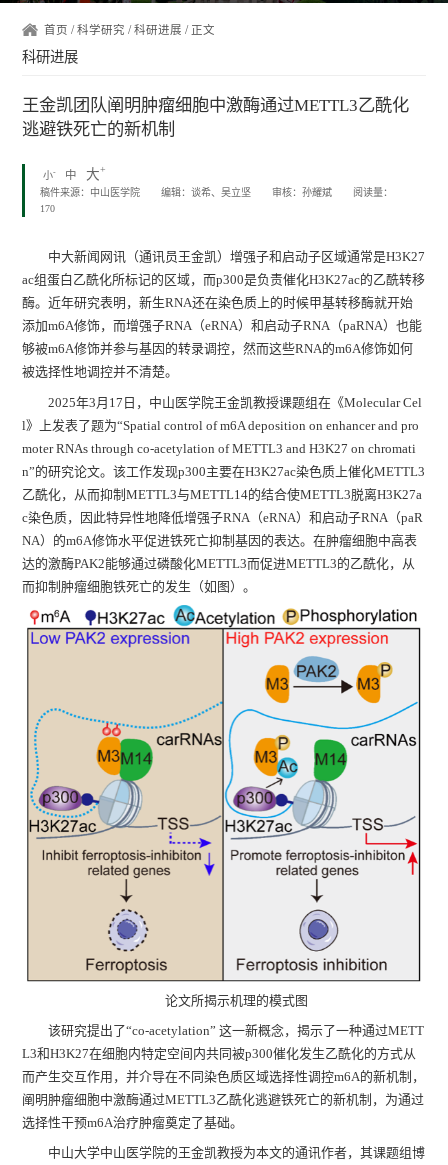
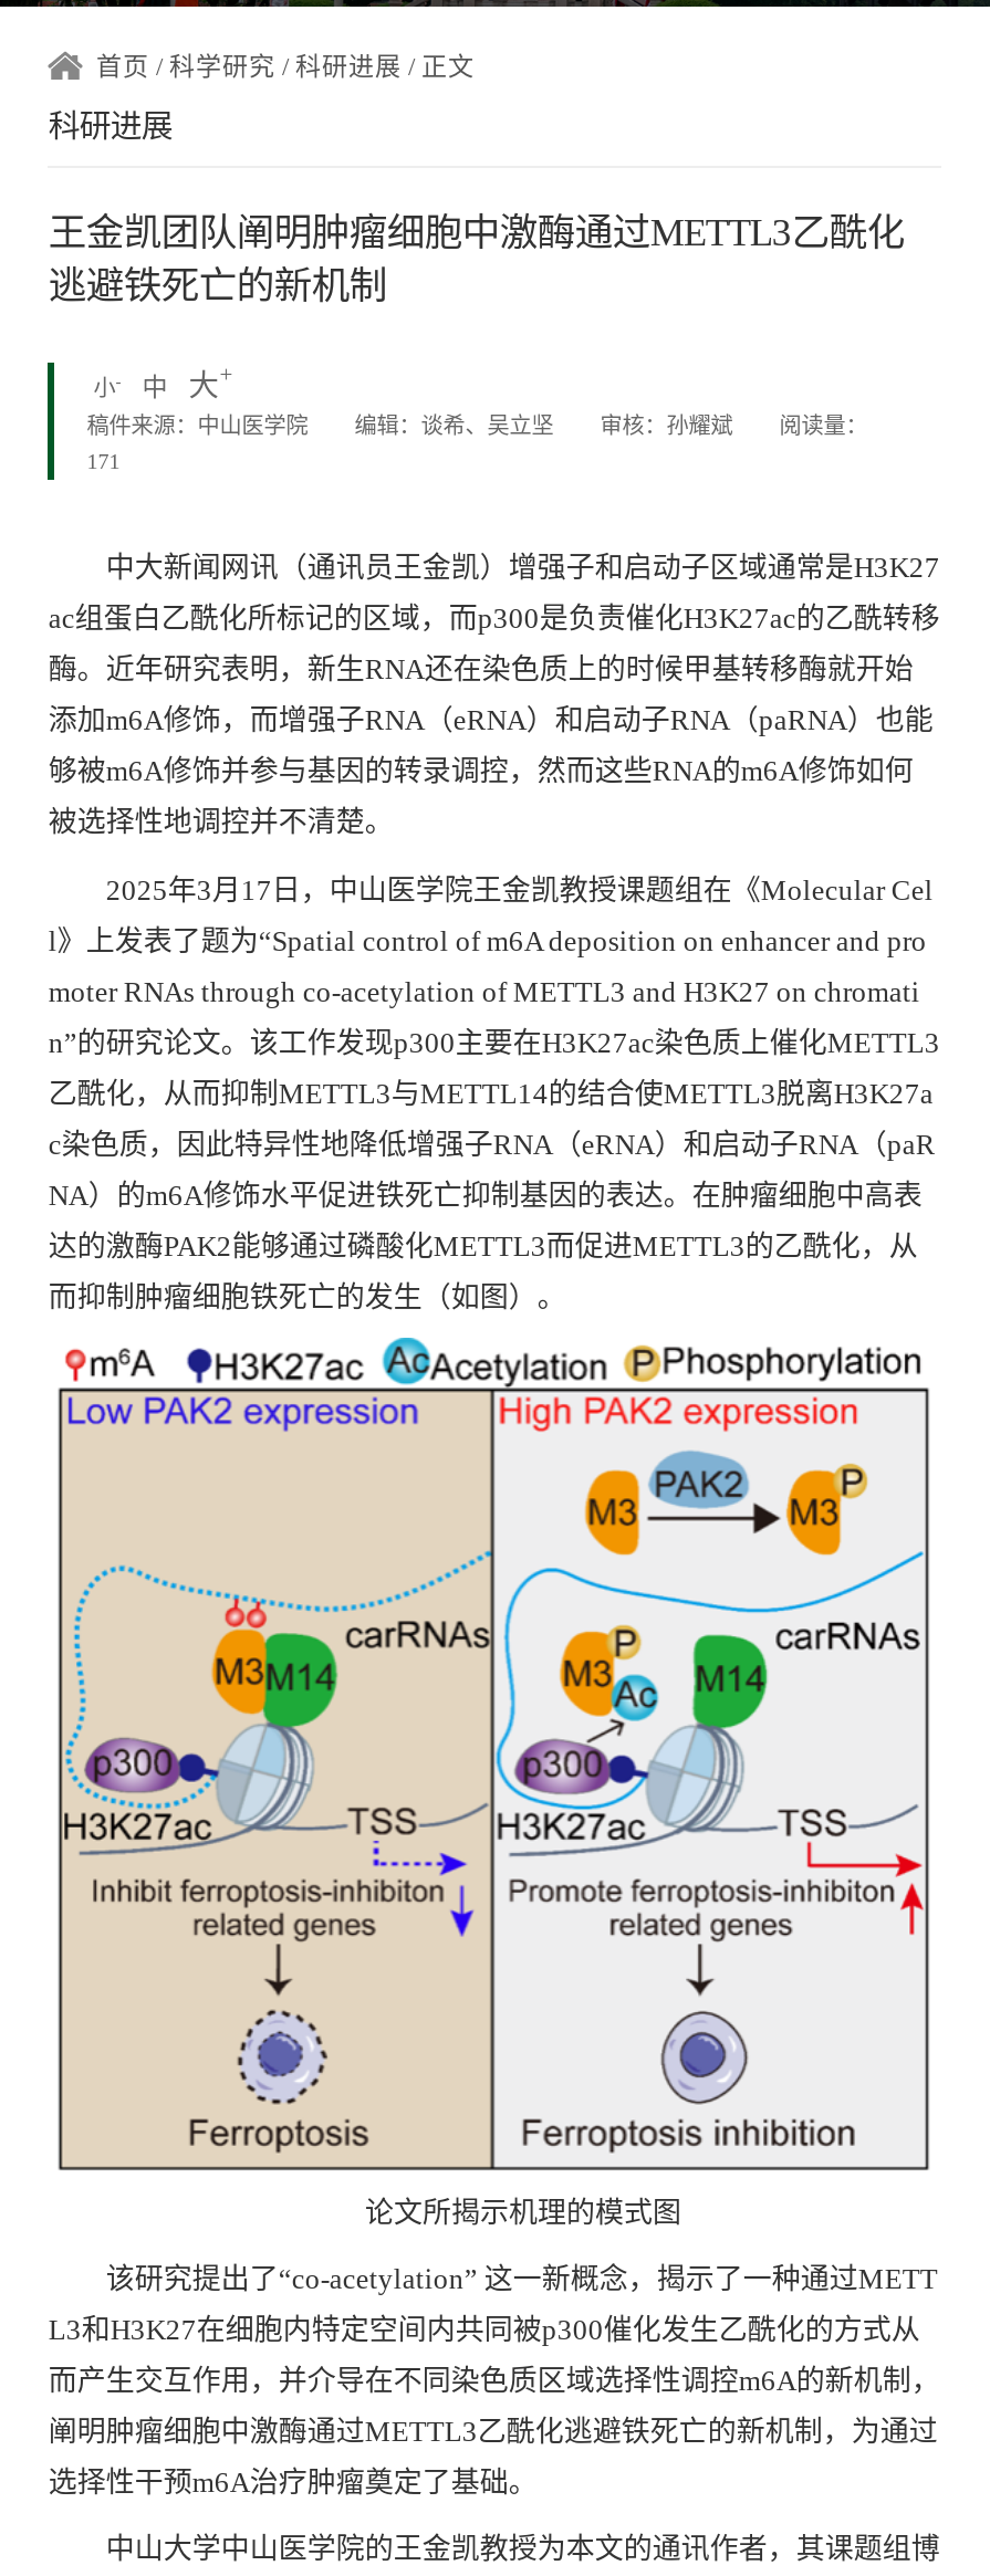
- 170
+ 171
